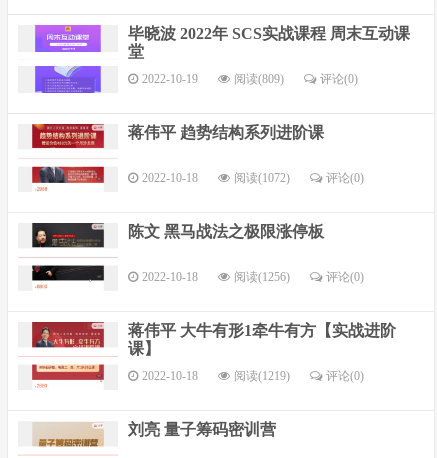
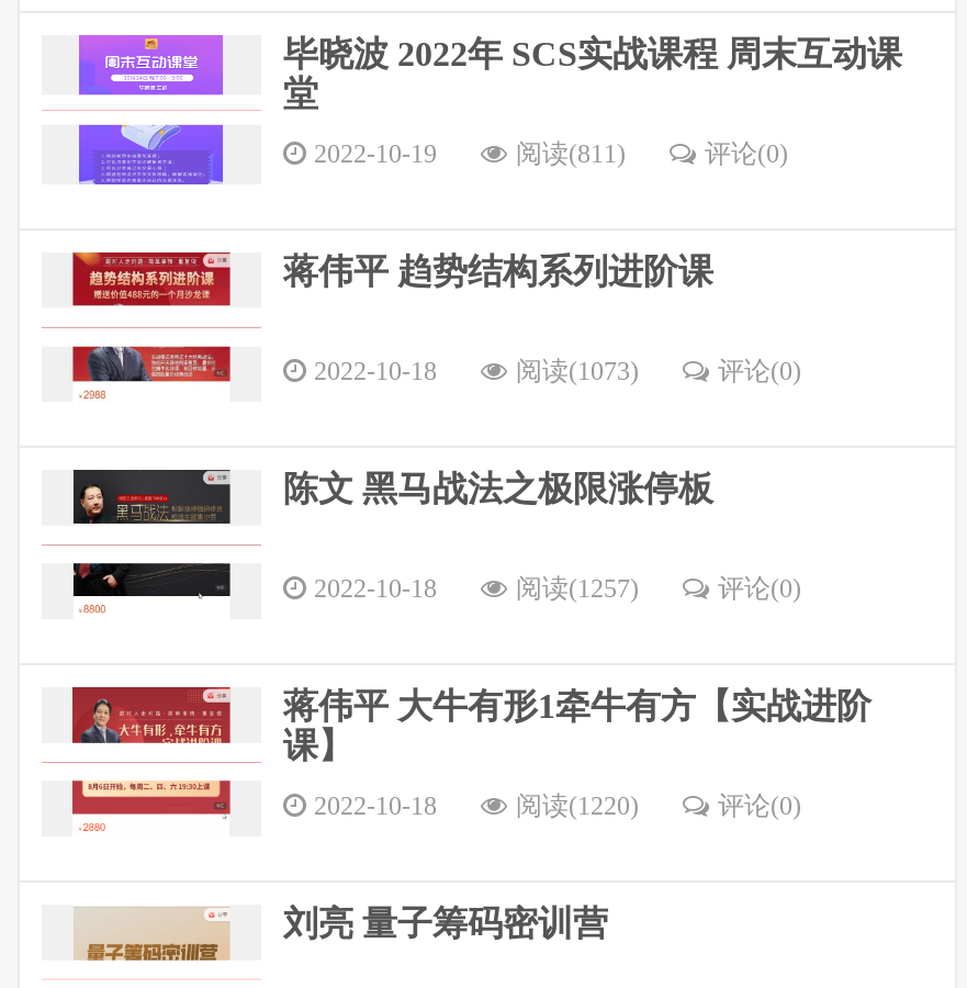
- 阅读(809)
+ 阅读(811)

- 阅读(1072)
+ 阅读(1073)

- 阅读(1256)
+ 阅读(1257)

- 阅读(1219)
+ 阅读(1220)
